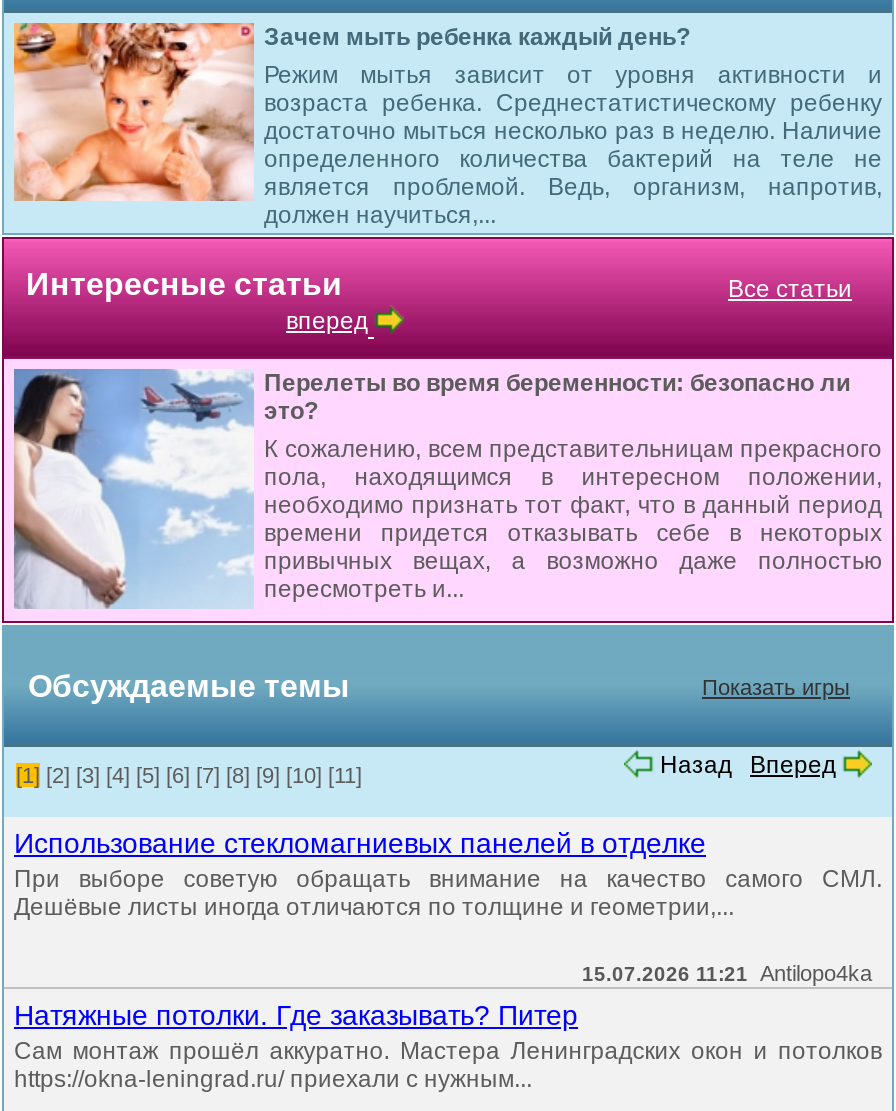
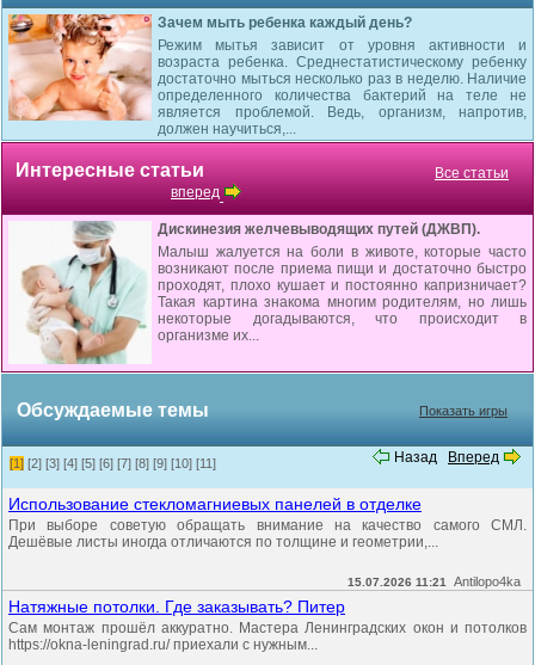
- [image]
- Перелеты во время беременности: безопасно ли
- это?
- К сожалению, всем представительницам прекрасного
- пола, находящимся в интересном положении,
- необходимо признать тот факт, что в данный период
- времени придется отказывать себе в некоторых
- привычных вещах, а возможно даже полностью
- пересмотреть и...
+ [image]
+ Дискинезия желчевыводящих путей (ДЖВП).
+ Малыш жалуется на боли в животе, которые часто
+ возникают после приема пищи и достаточно быстро
+ проходят, плохо кушает и постоянно капризничает?
+ Такая картина знакома многим родителям, но лишь
+ некоторые догадываются, что происходит в
+ организме их...
